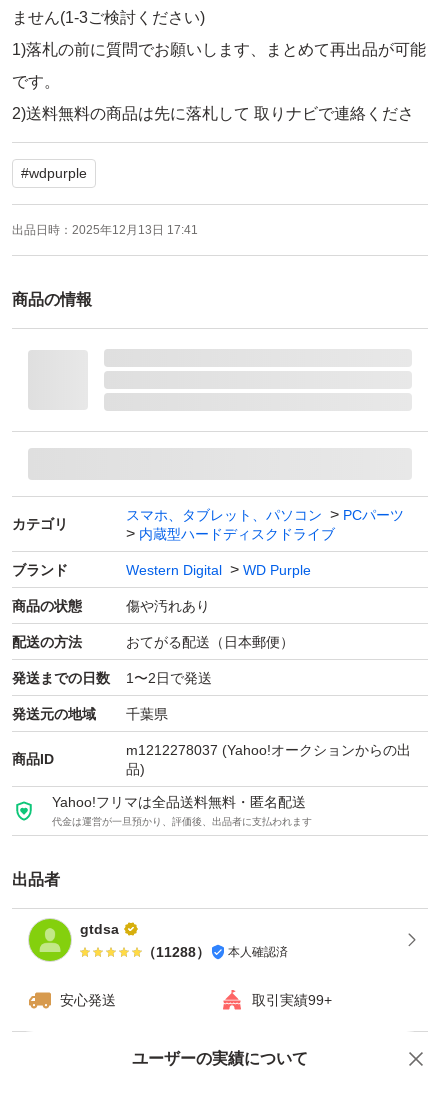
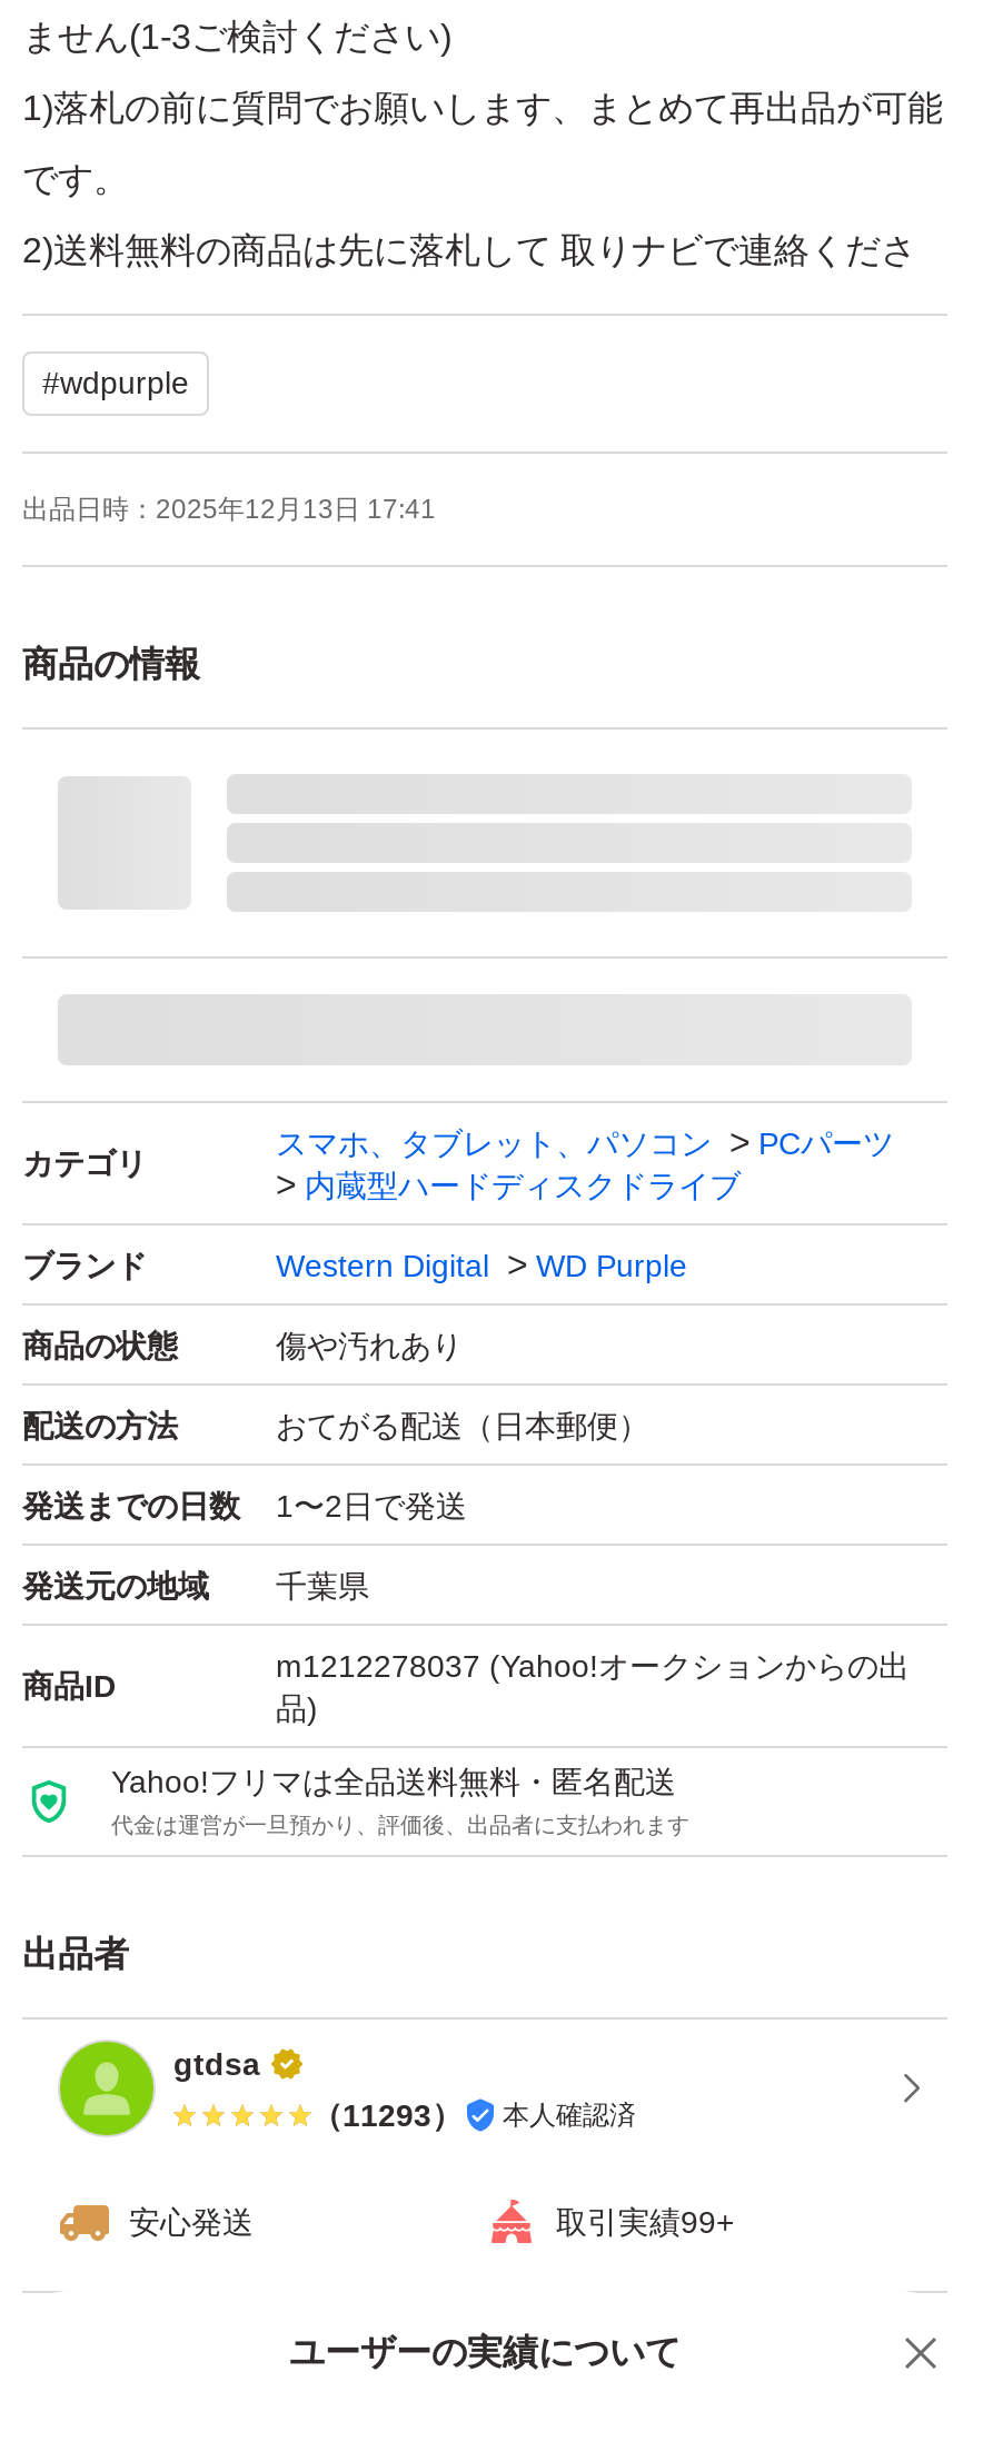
- （11288） 本人確認済
+ （11293） 本人確認済
